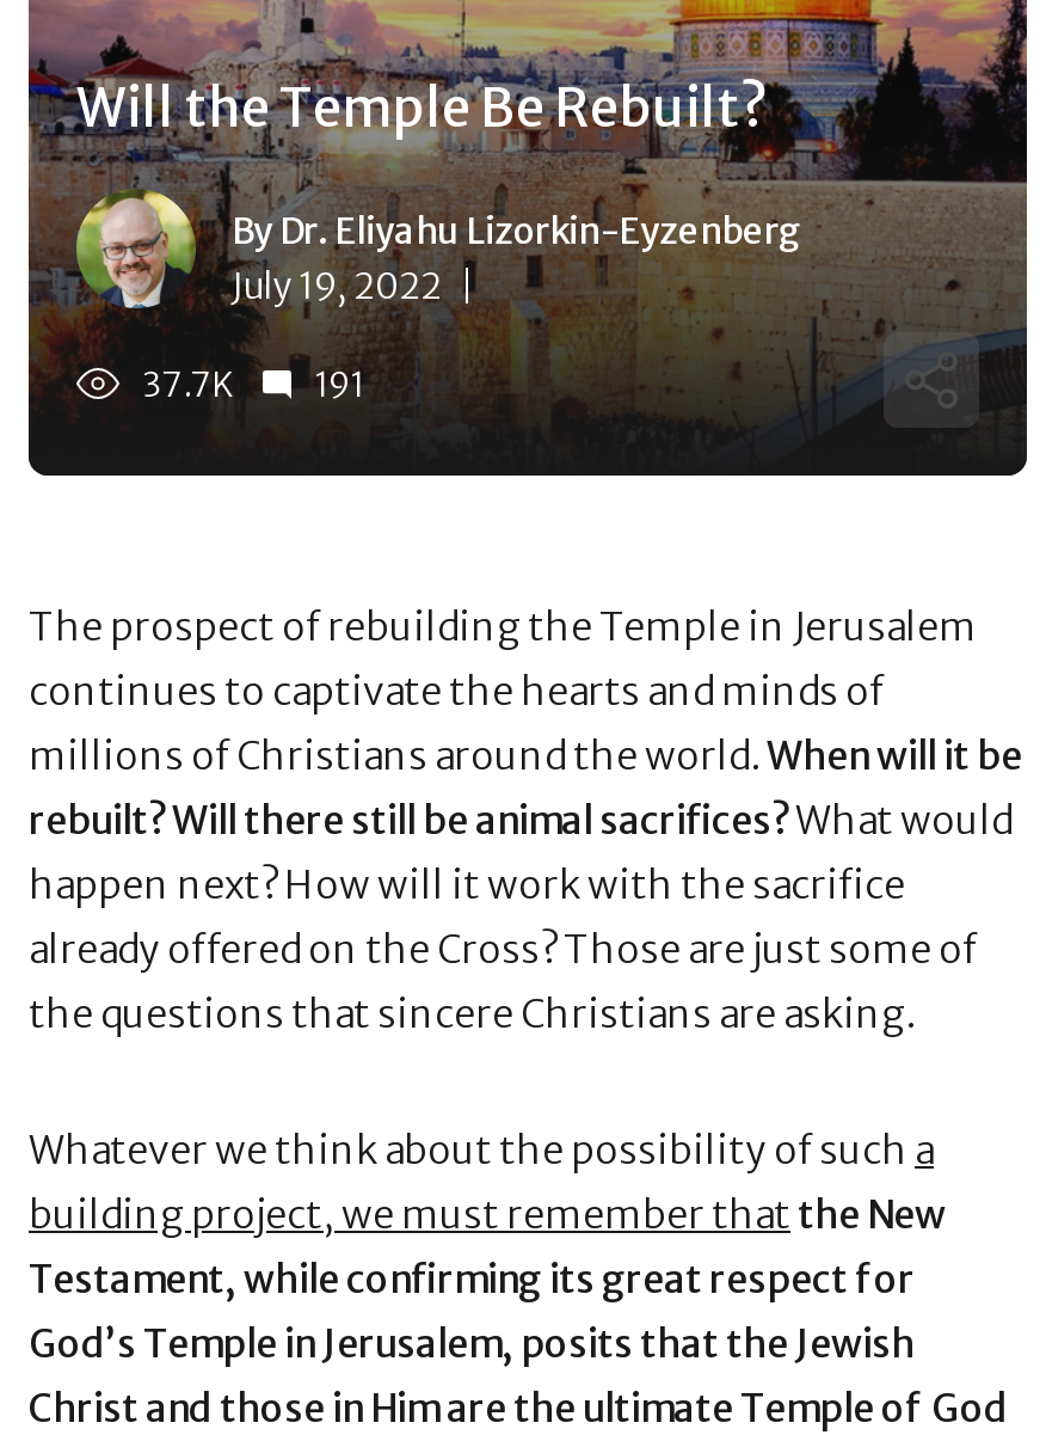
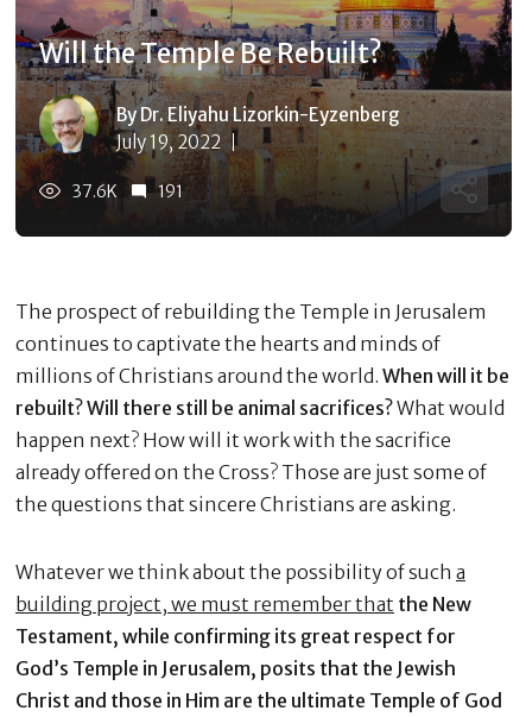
- 37.7K 191
+ 37.6K 191
